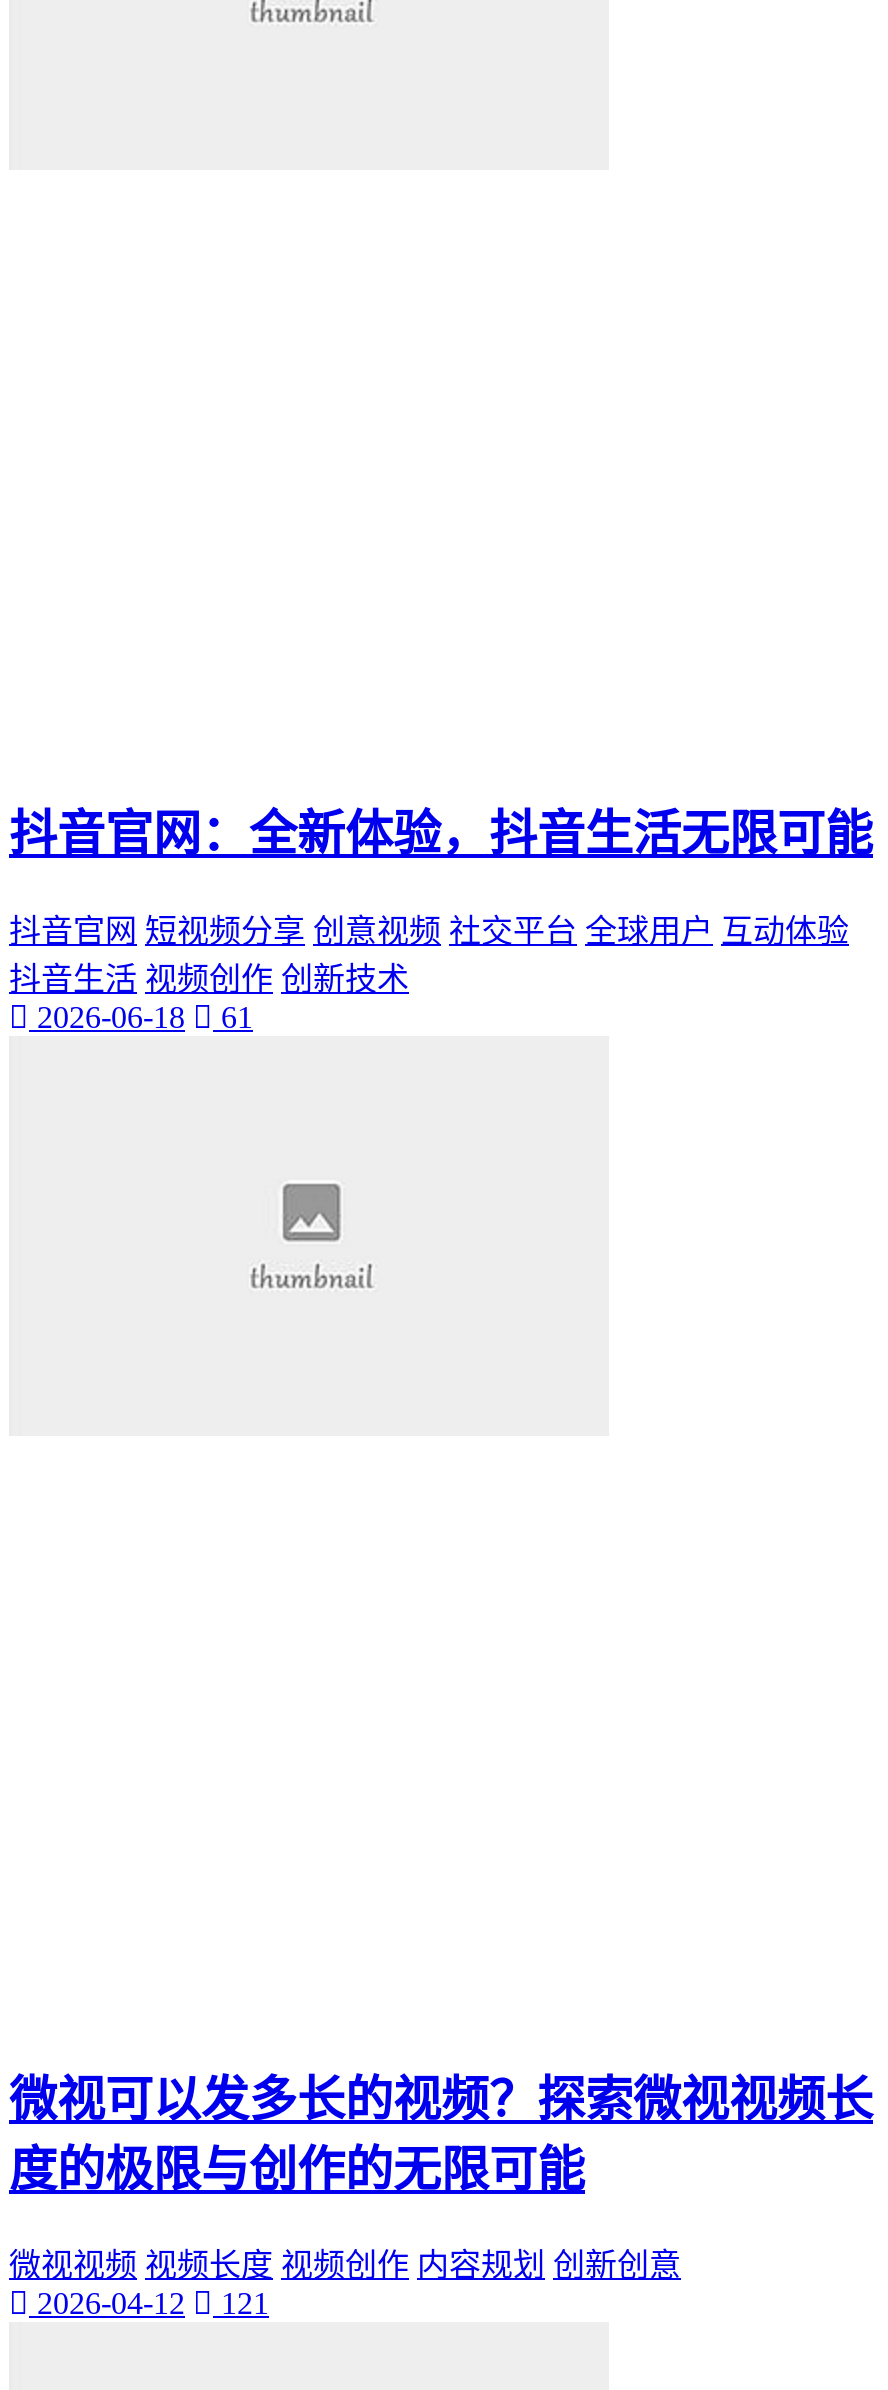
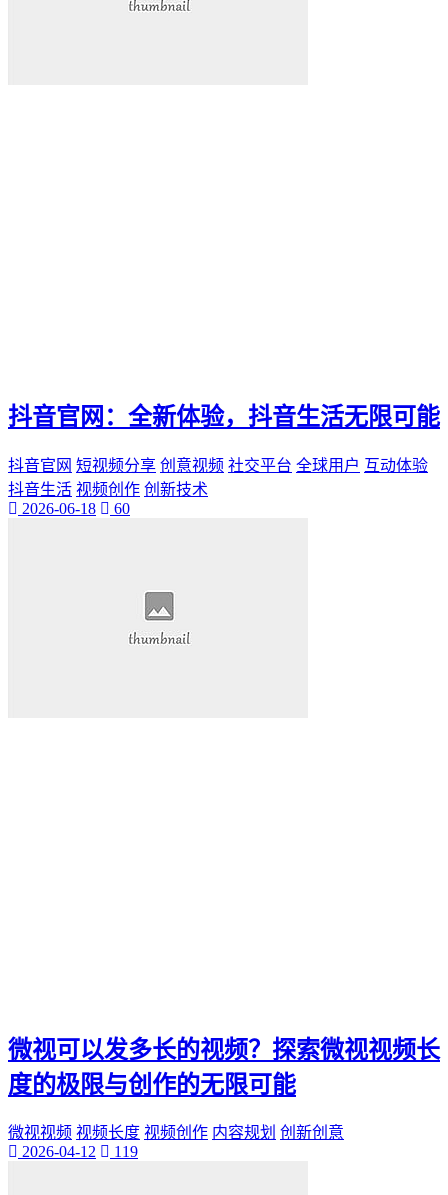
- 61
+ 60

- 121
+ 119
